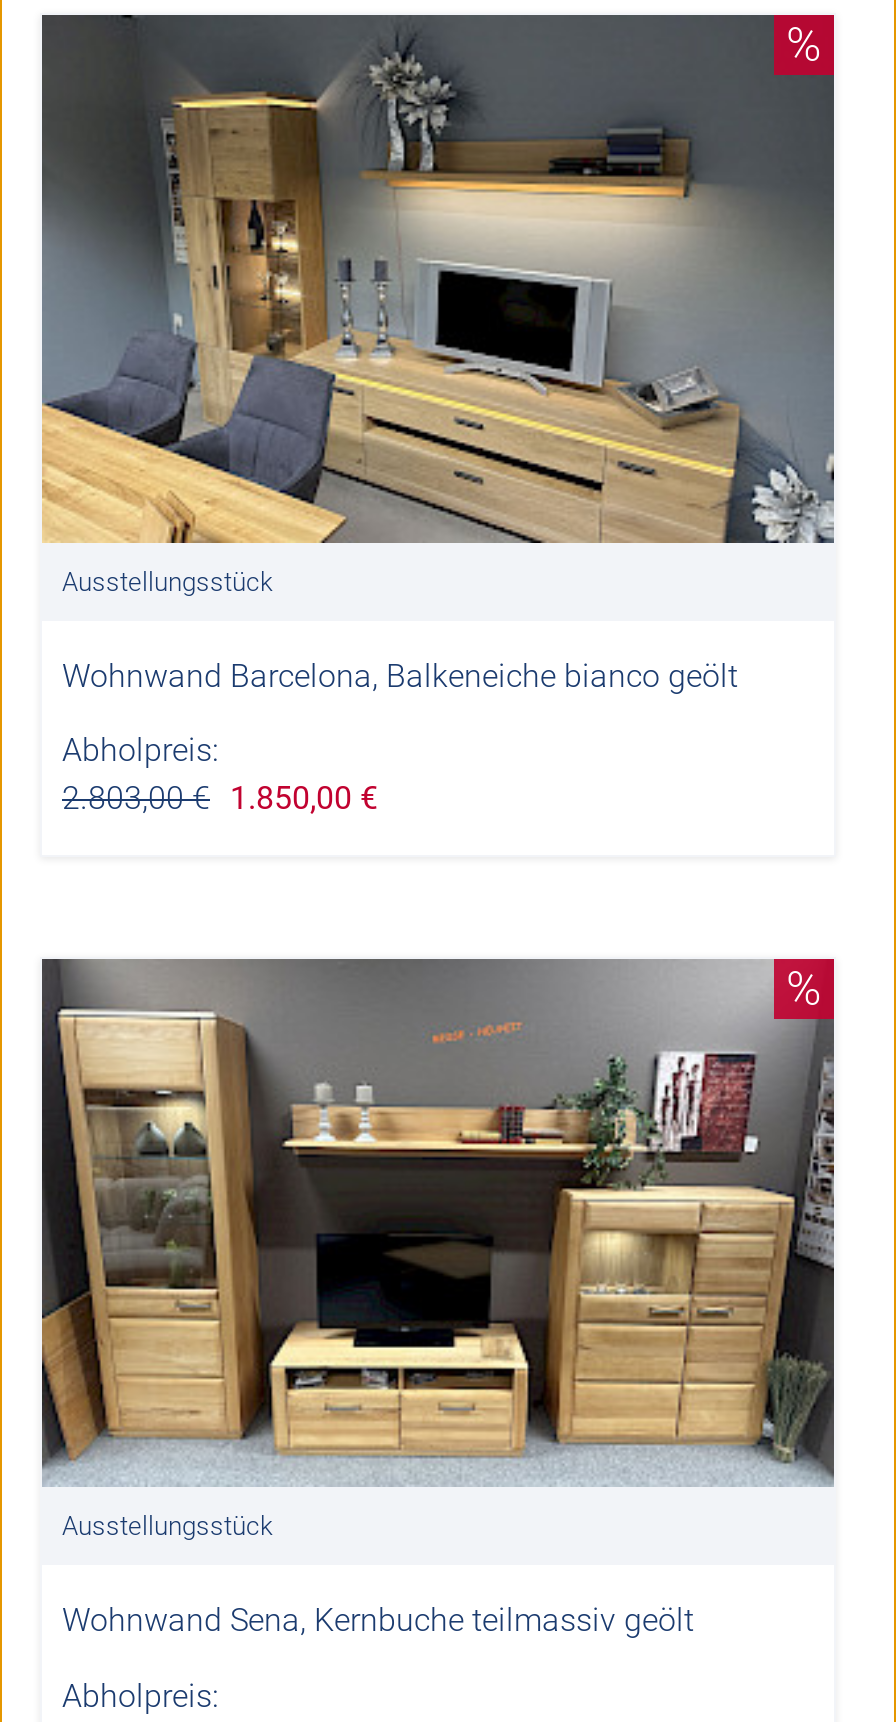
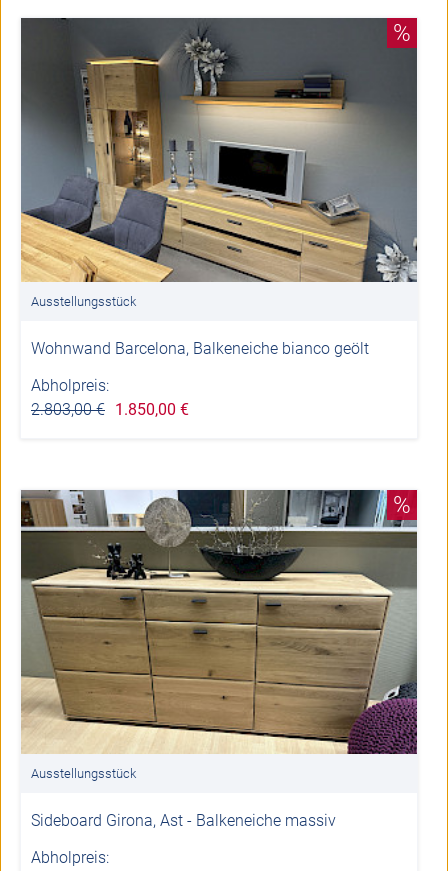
- [image]
+ [image]

- Wohnwand Sena, Kernbuche teilmassiv geölt
+ Sideboard Girona, Ast - Balkeneiche massiv
